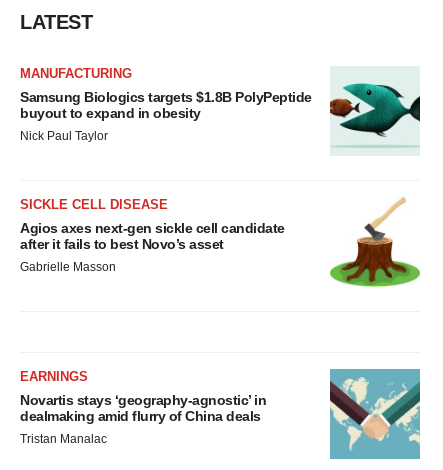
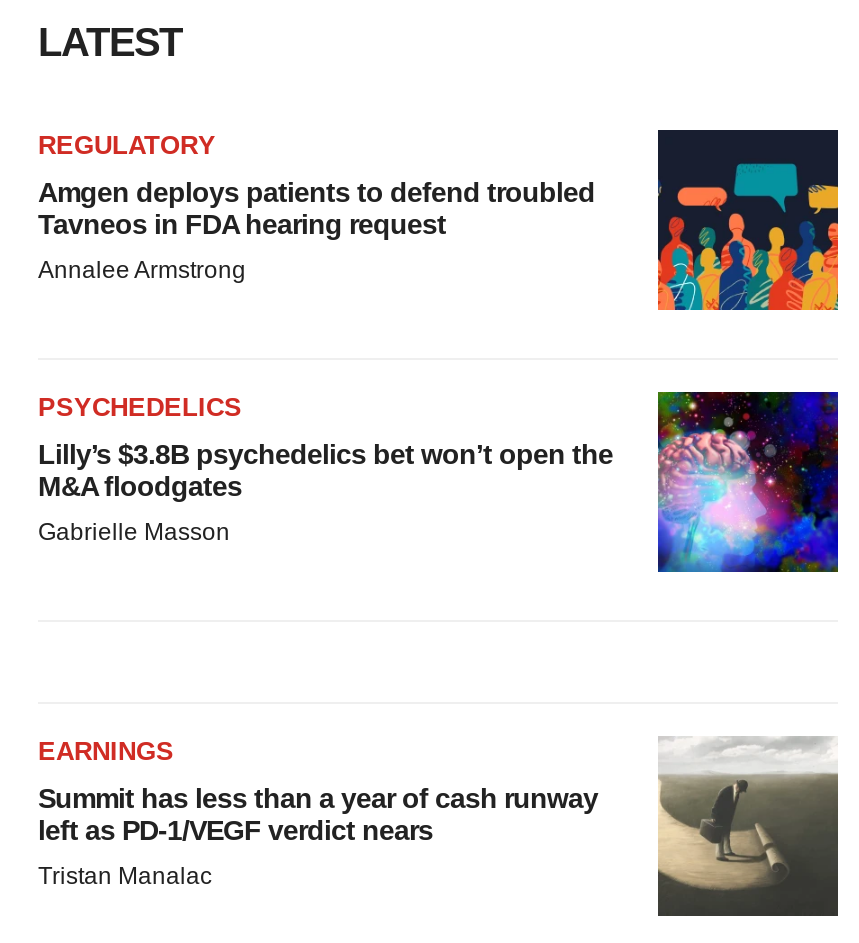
- MANUFACTURING
+ REGULATORY

- [image]
- Samsung Biologics targets $1.8B PolyPeptide
- buyout to expand in obesity
+ [image]
+ Amgen deploys patients to defend troubled
+ Tavneos in FDA hearing request

- Nick Paul Taylor
+ Annalee Armstrong

- SICKLE CELL DISEASE
+ PSYCHEDELICS

- [image]
+ [image]

- Agios axes next-gen sickle cell candidate
- after it fails to best Novo’s asset
+ Lilly’s $3.8B psychedelics bet won’t open the
+ M&A floodgates

- [image]
+ [image]

- Novartis stays ‘geography-agnostic’ in
- dealmaking amid flurry of China deals
+ Summit has less than a year of cash runway
+ left as PD-1/VEGF verdict nears
